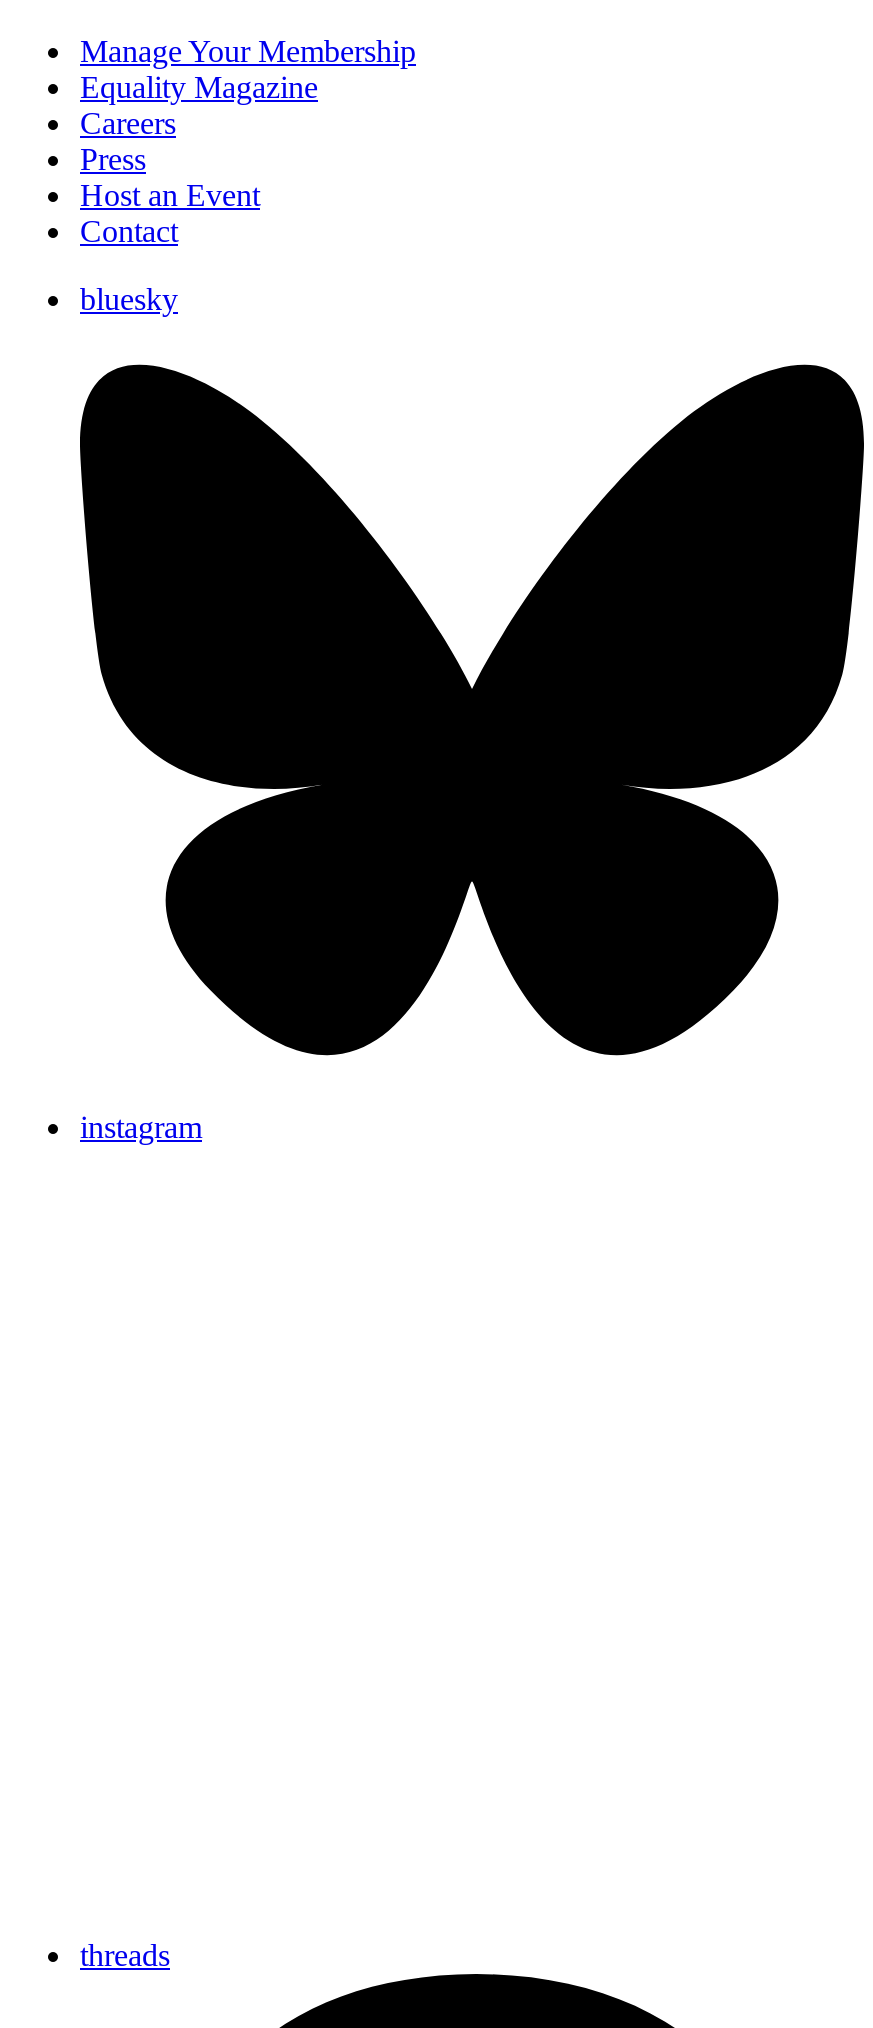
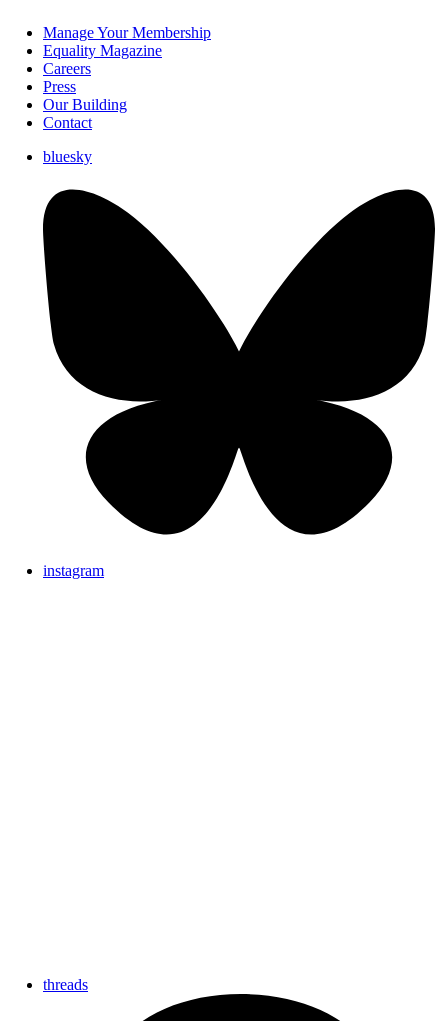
- Host an Event
+ Our Building
